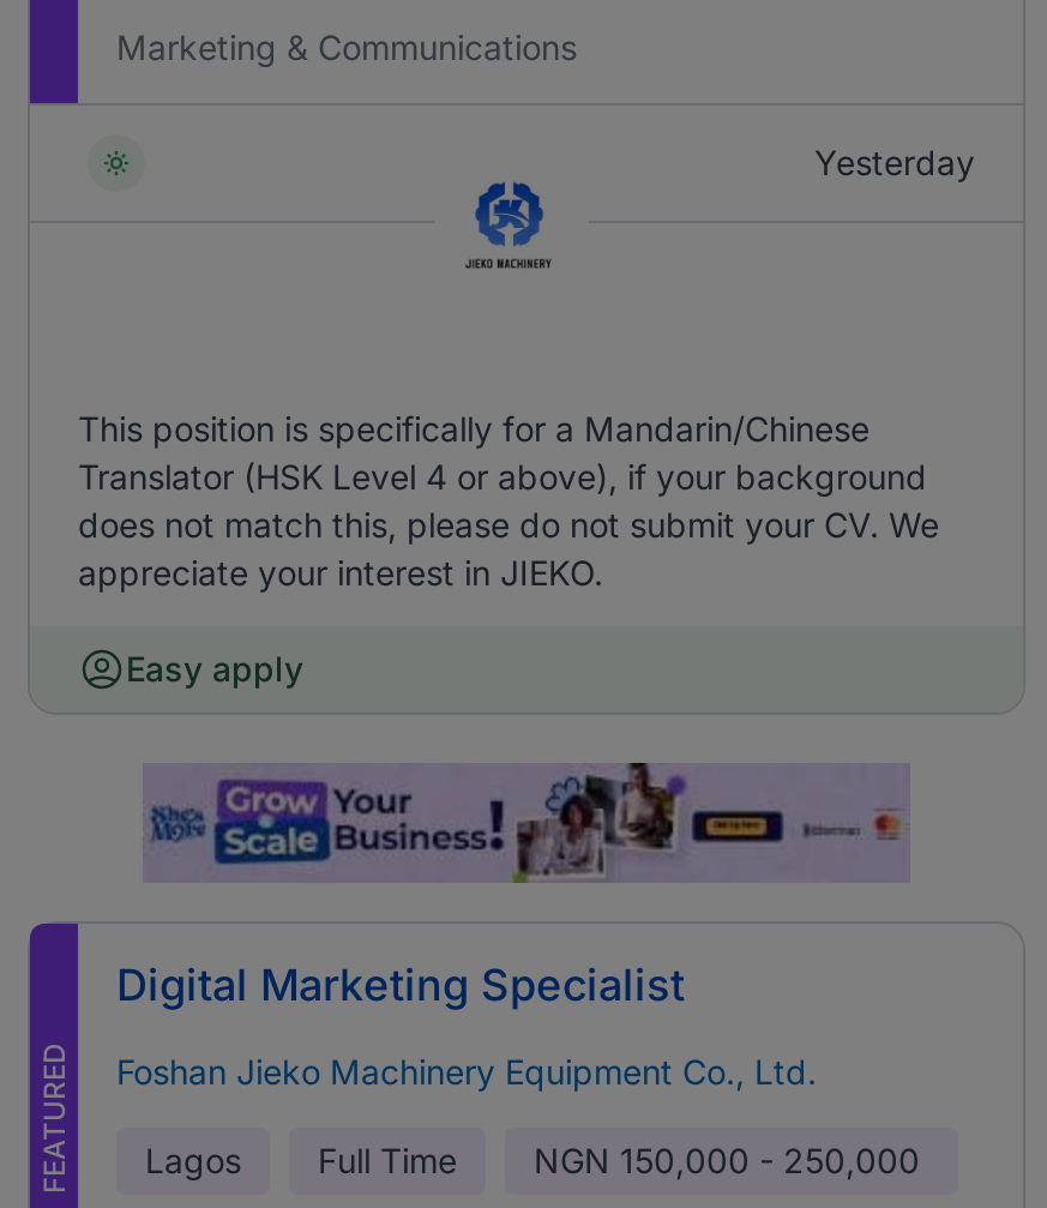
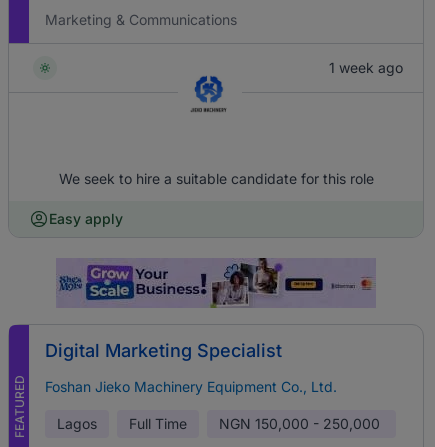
- Yesterday
+ 1 week ago

- This position is specifically for a Mandarin/Chinese
- Translator (HSK Level 4 or above), if your background
- does not match this, please do not submit your CV. We
- appreciate your interest in JIEKO.
+ We seek to hire a suitable candidate for this role
